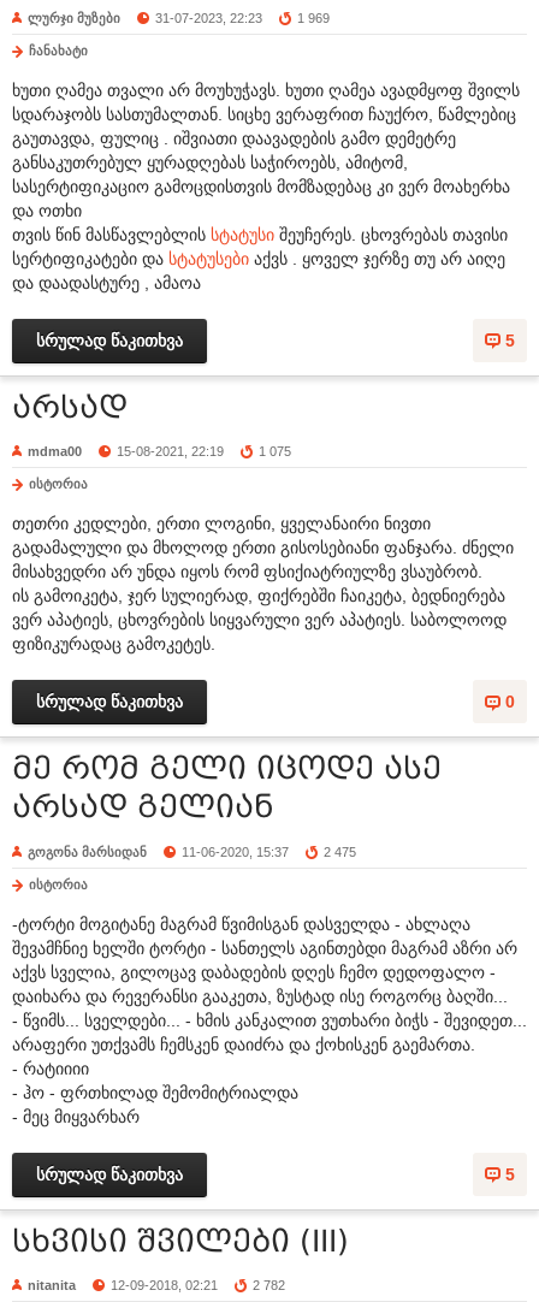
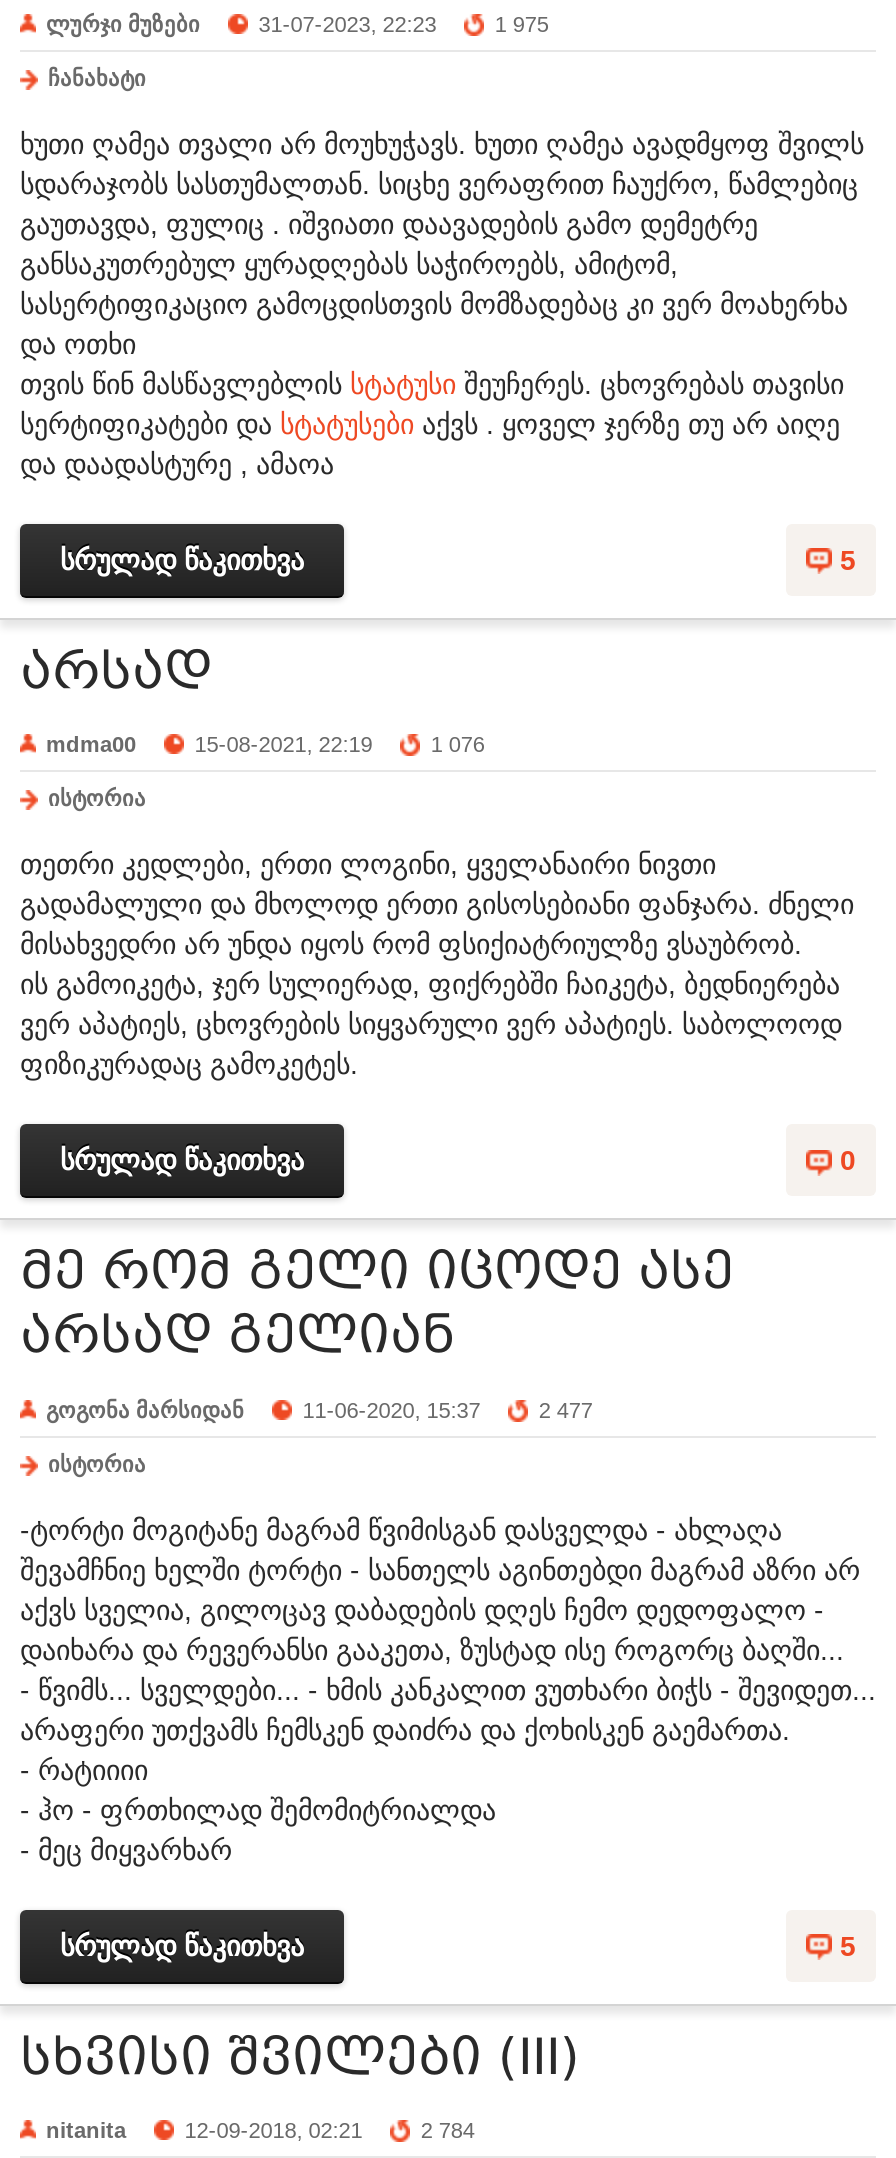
- 1 969
+ 1 975

- 1 075
+ 1 076

- 2 475
+ 2 477

- 2 782
+ 2 784
